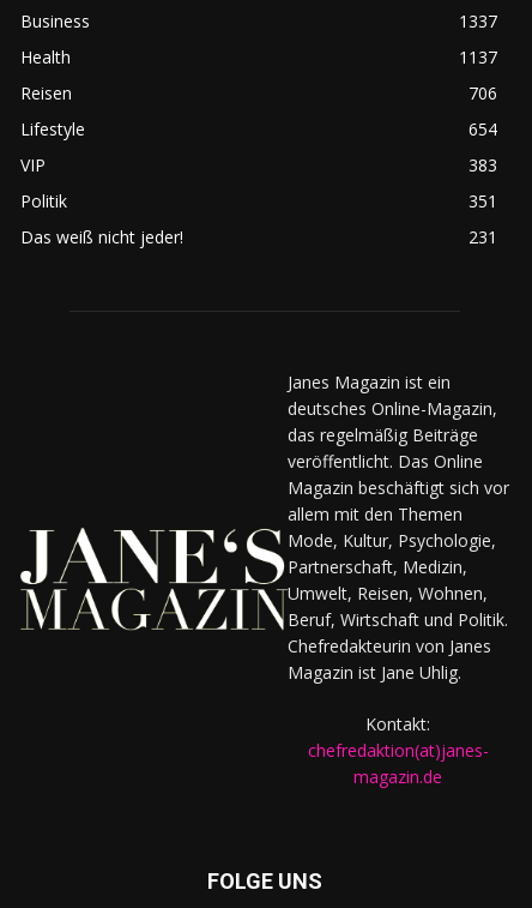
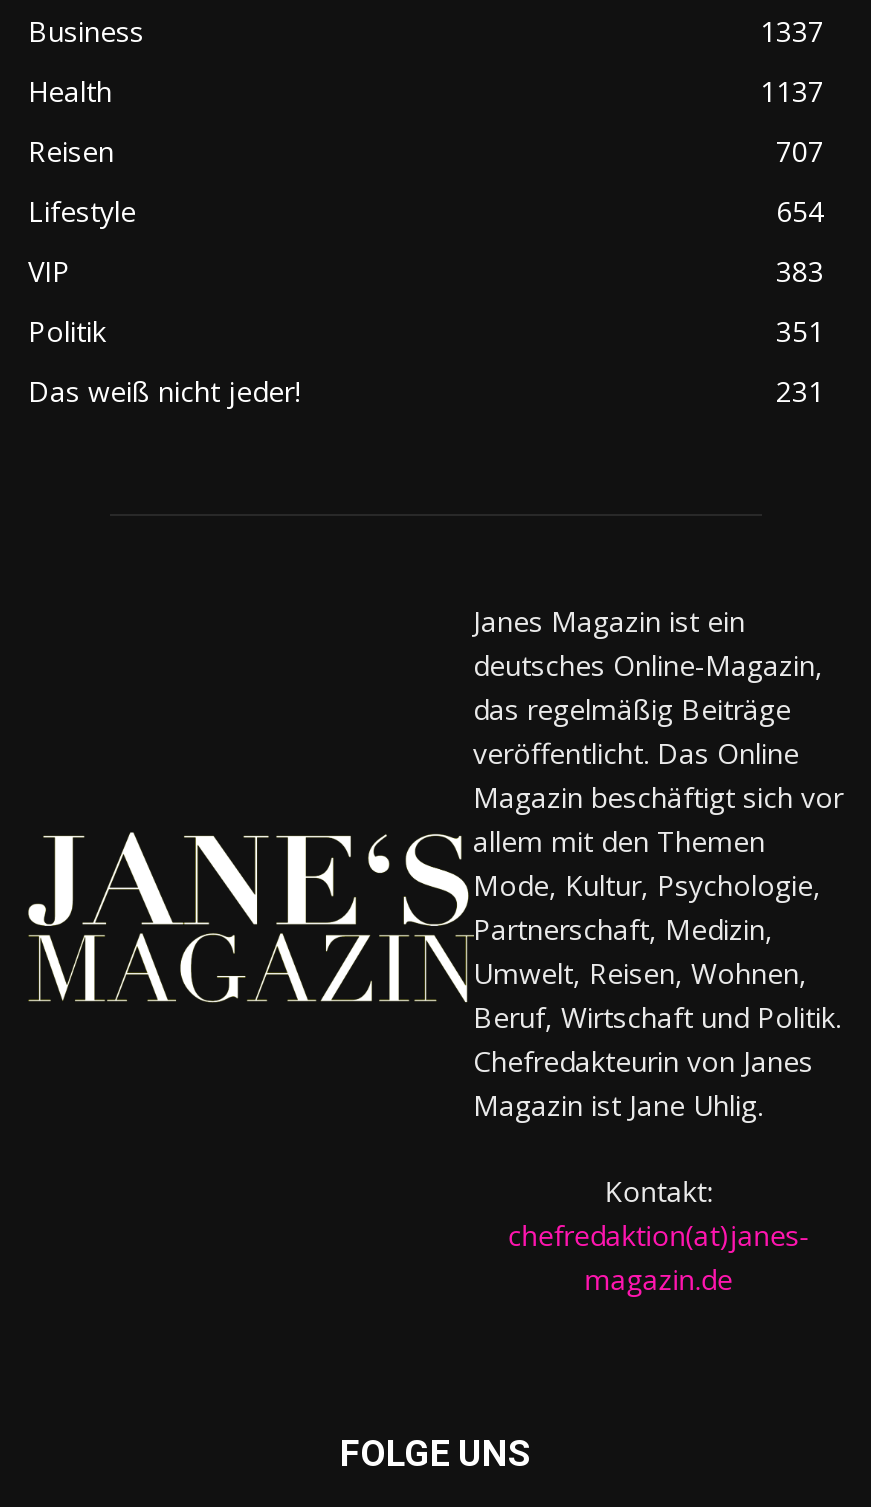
- 706
+ 707

- [image]
+ [image]
